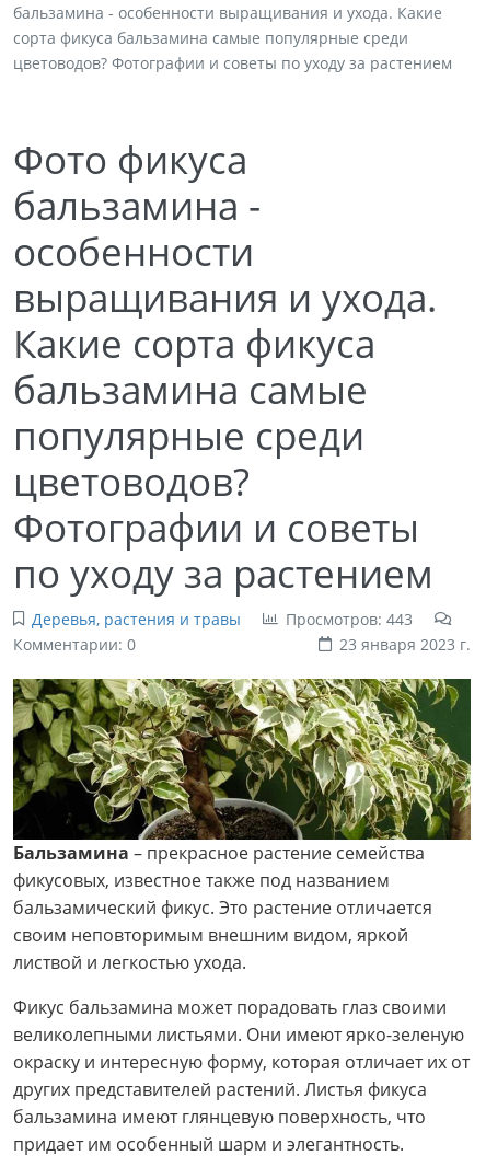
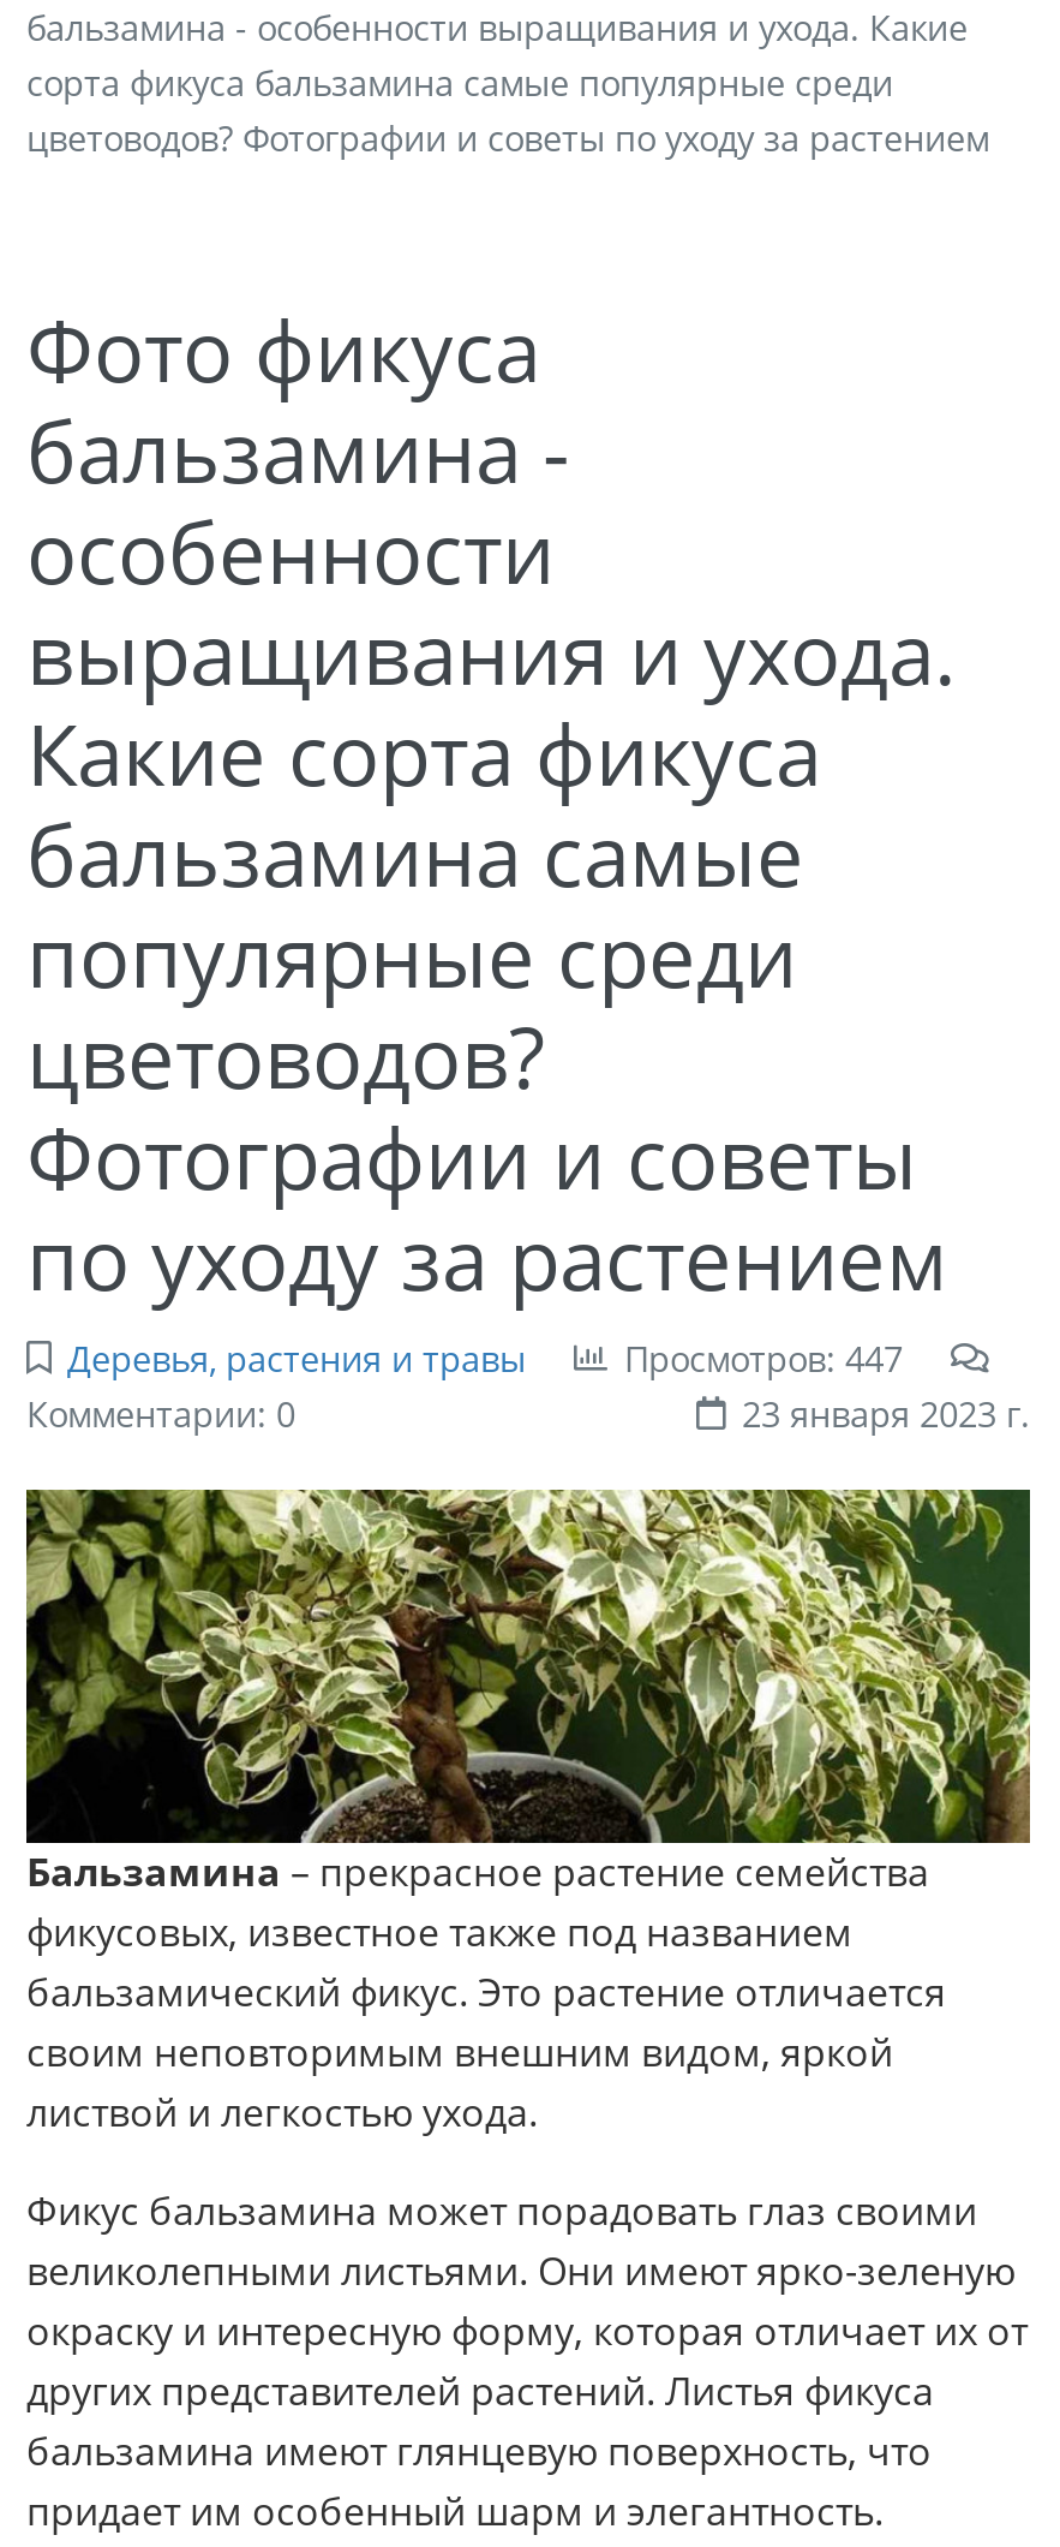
- Просмотров: 443
+ Просмотров: 447
